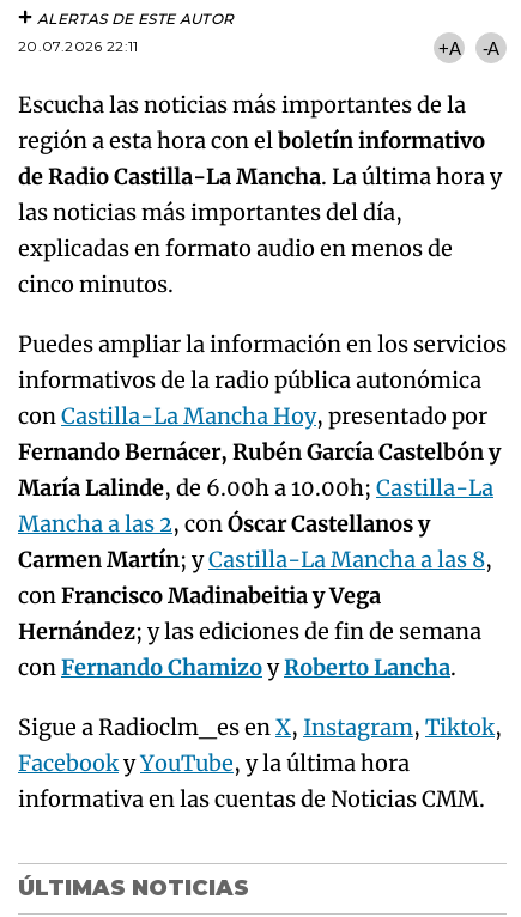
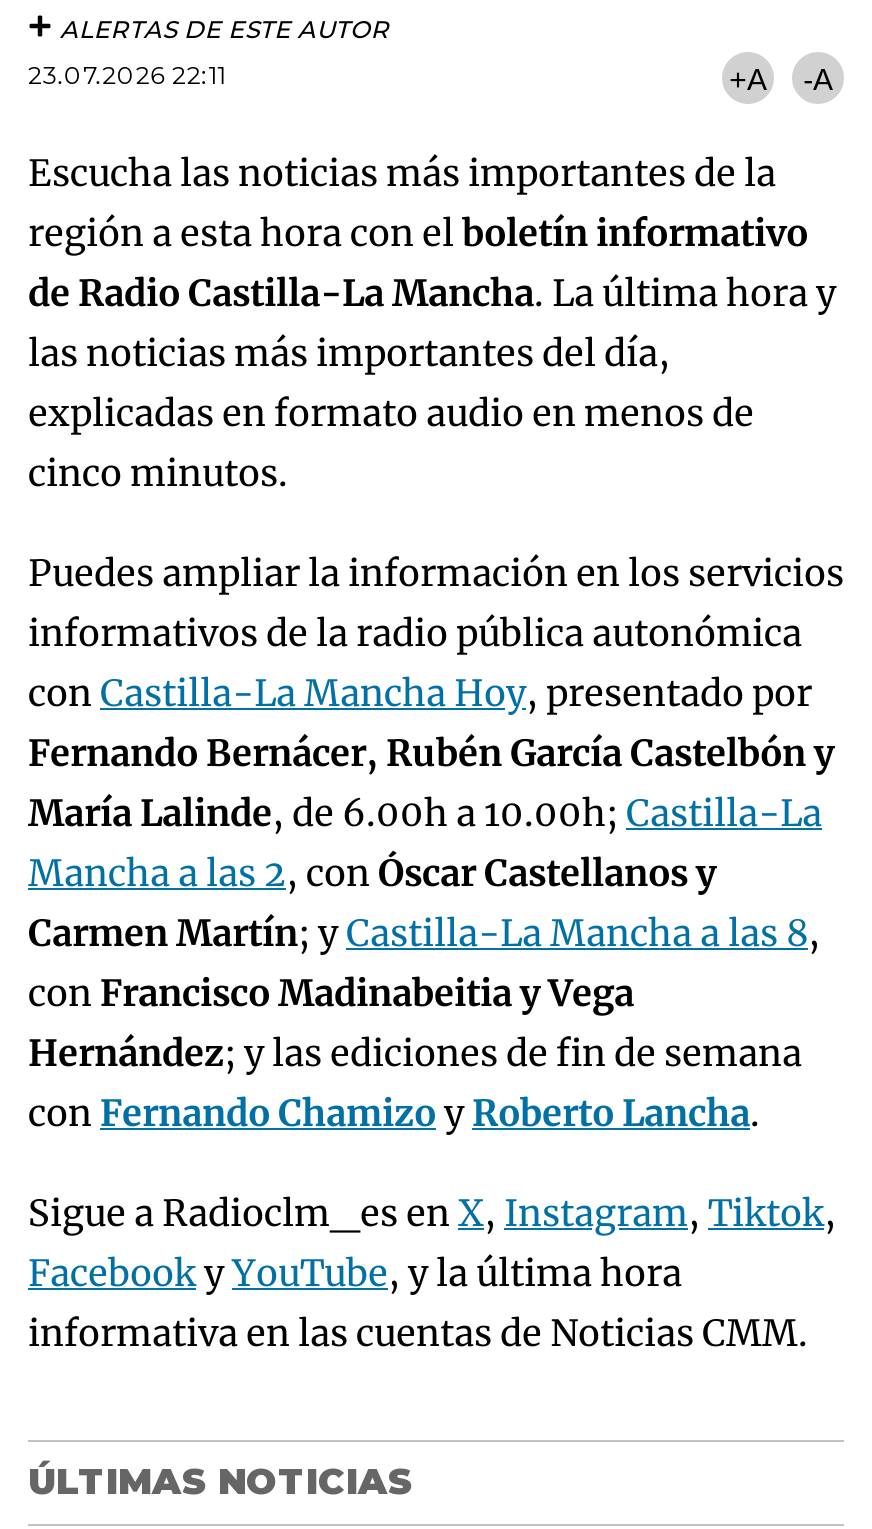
- 20.07.2026 22:11
+ 23.07.2026 22:11
